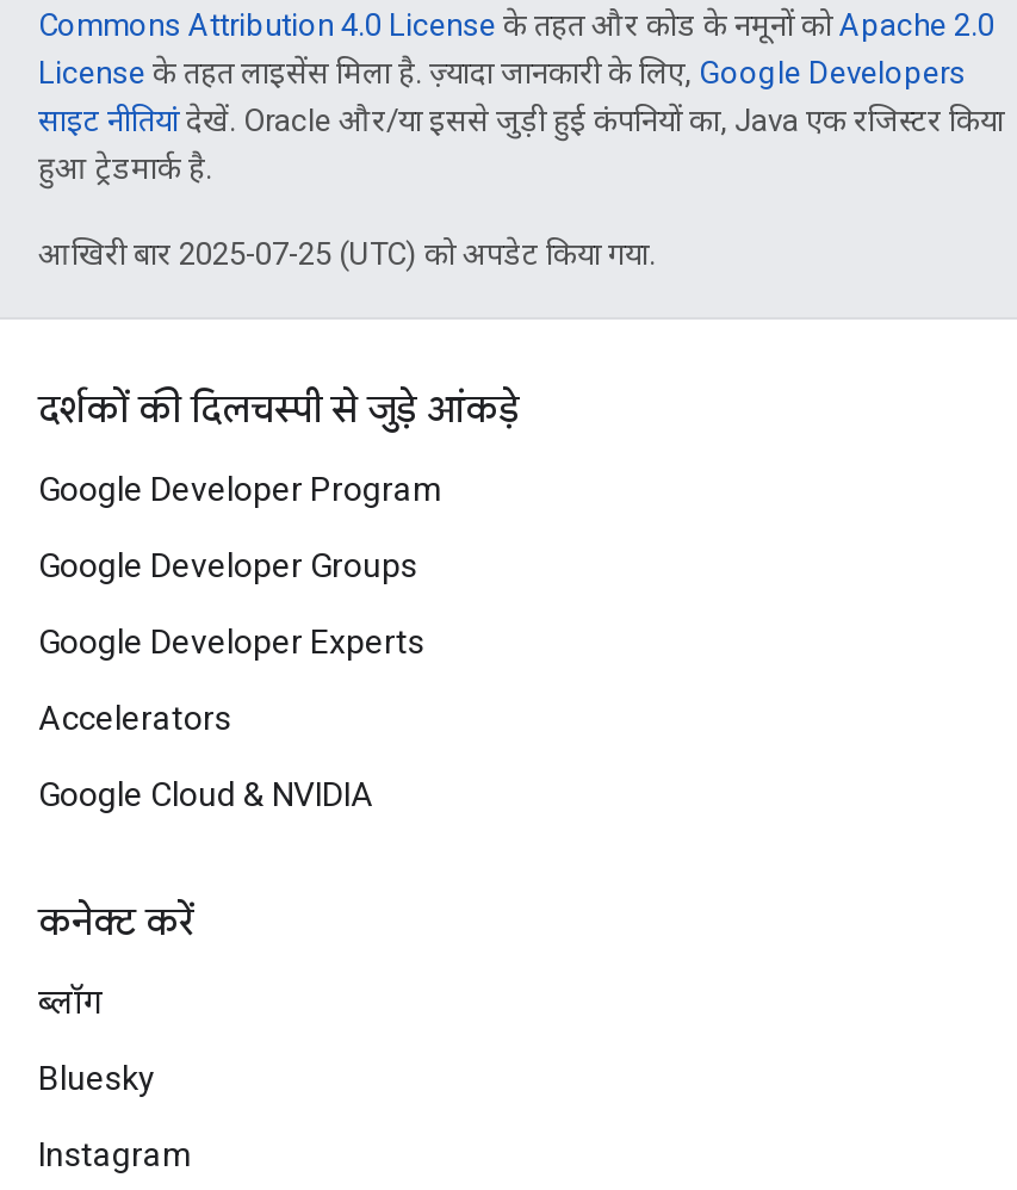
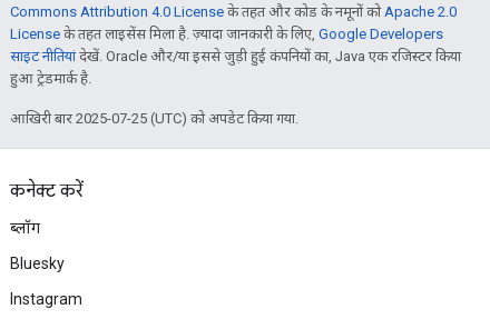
- दर्शकों की दिलचस्पी से जुड़े आंकड़े
- Google Developer Program
- Google Developer Groups
- Google Developer Experts
- Accelerators
- Google Cloud & NVIDIA
